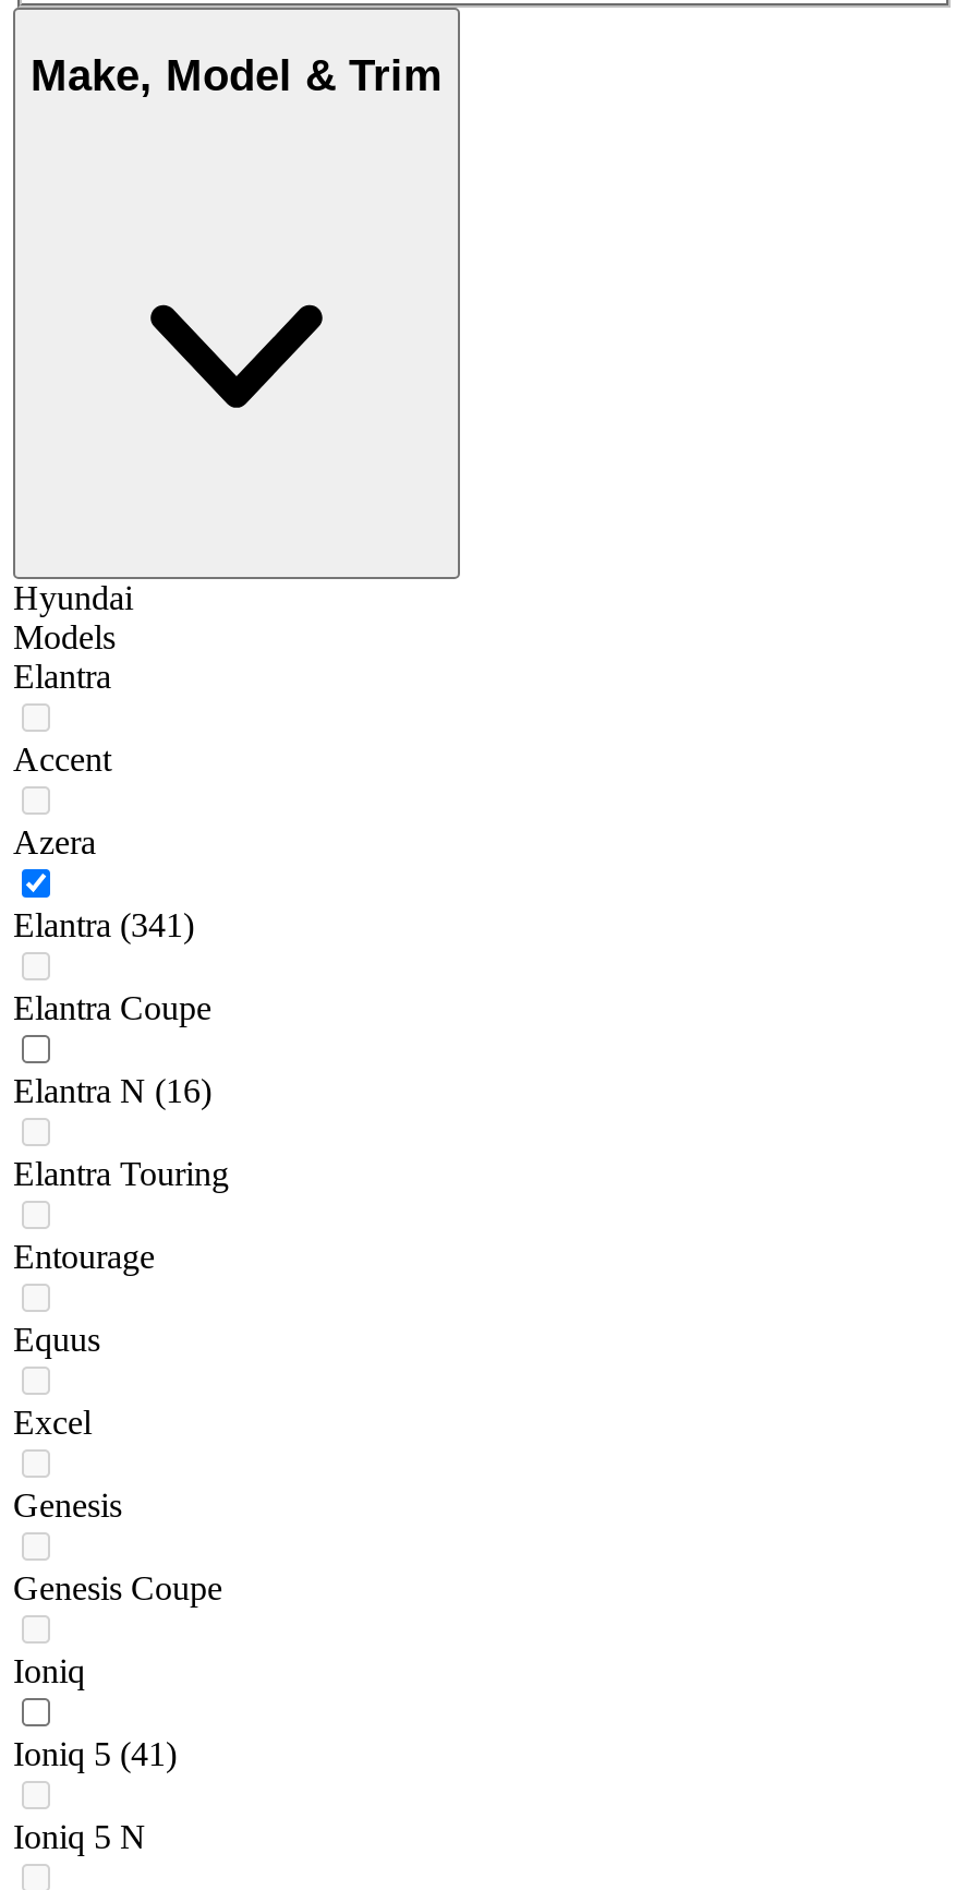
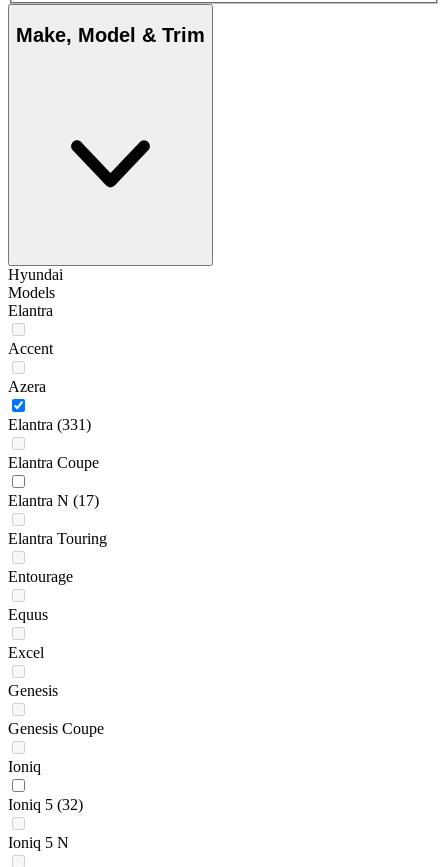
- Elantra (341)
+ Elantra (331)

- Elantra N (16)
+ Elantra N (17)

- Ioniq 5 (41)
+ Ioniq 5 (32)
